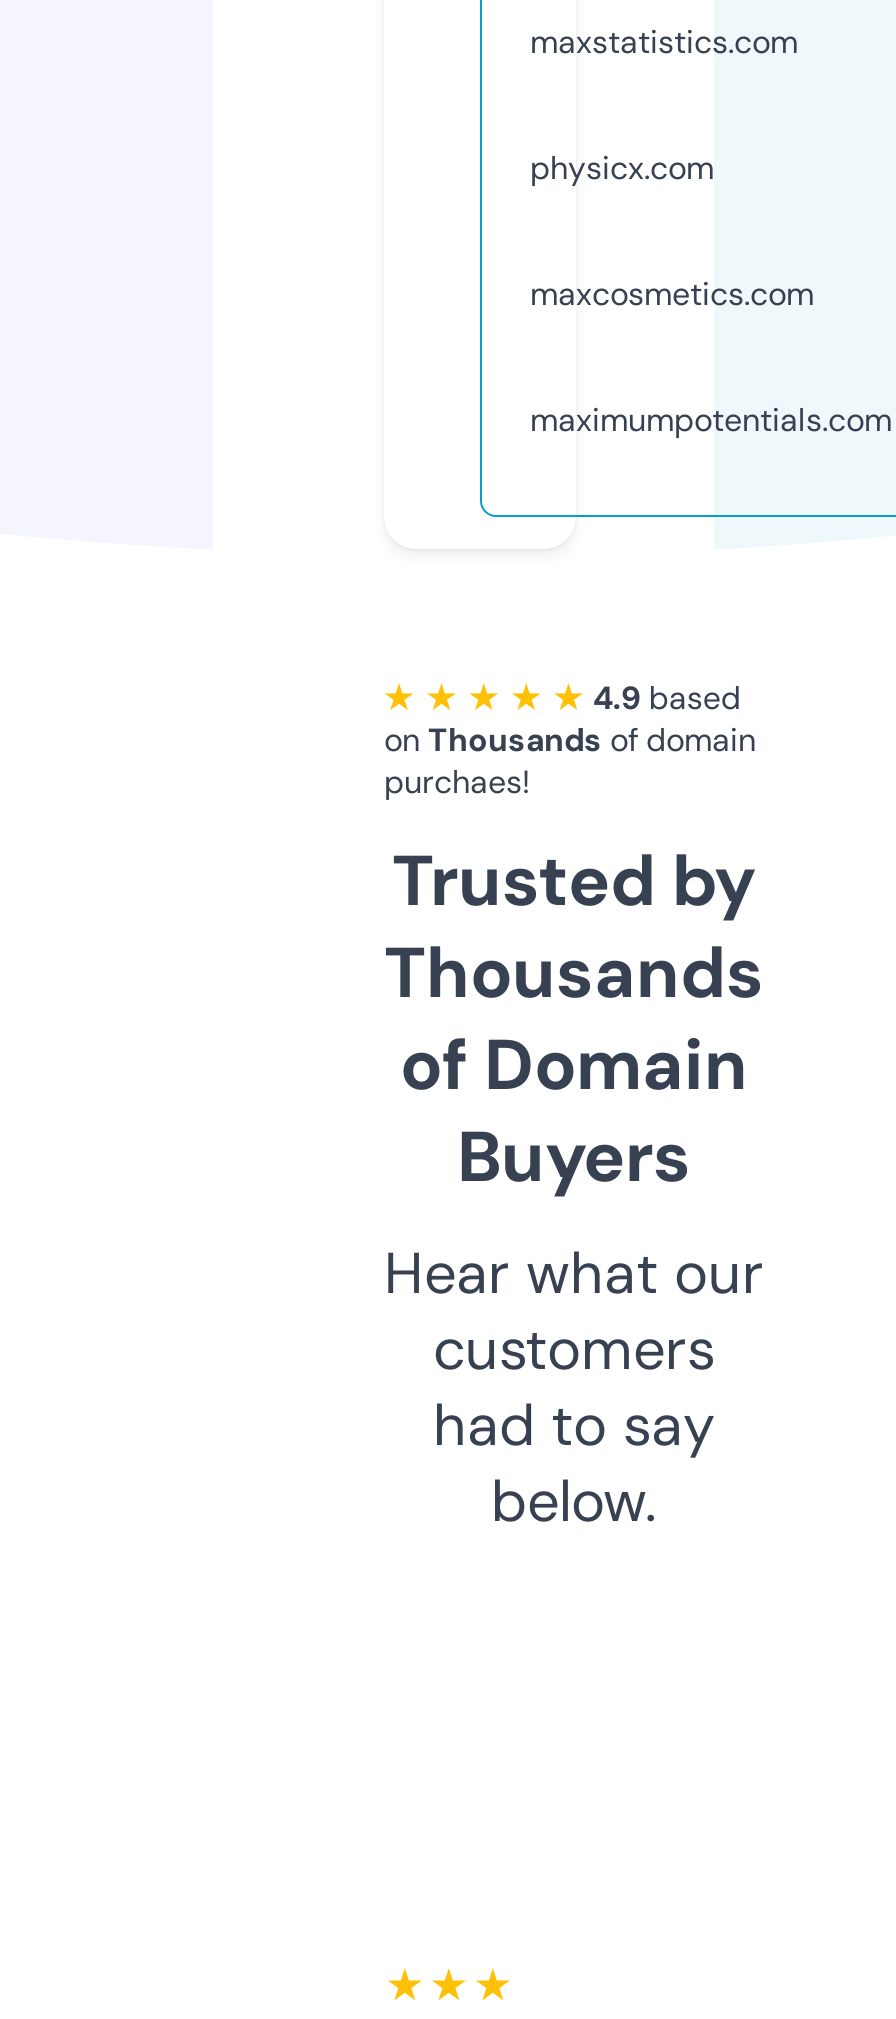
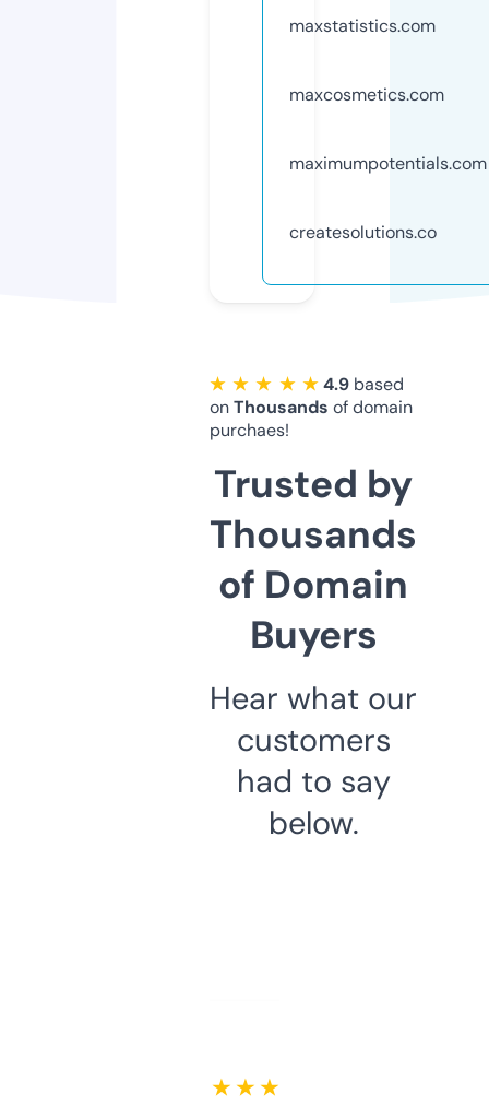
- physicx.com

moved up: maxcosmetics.com | maximumpotentials.com

+ createsolutions.co
